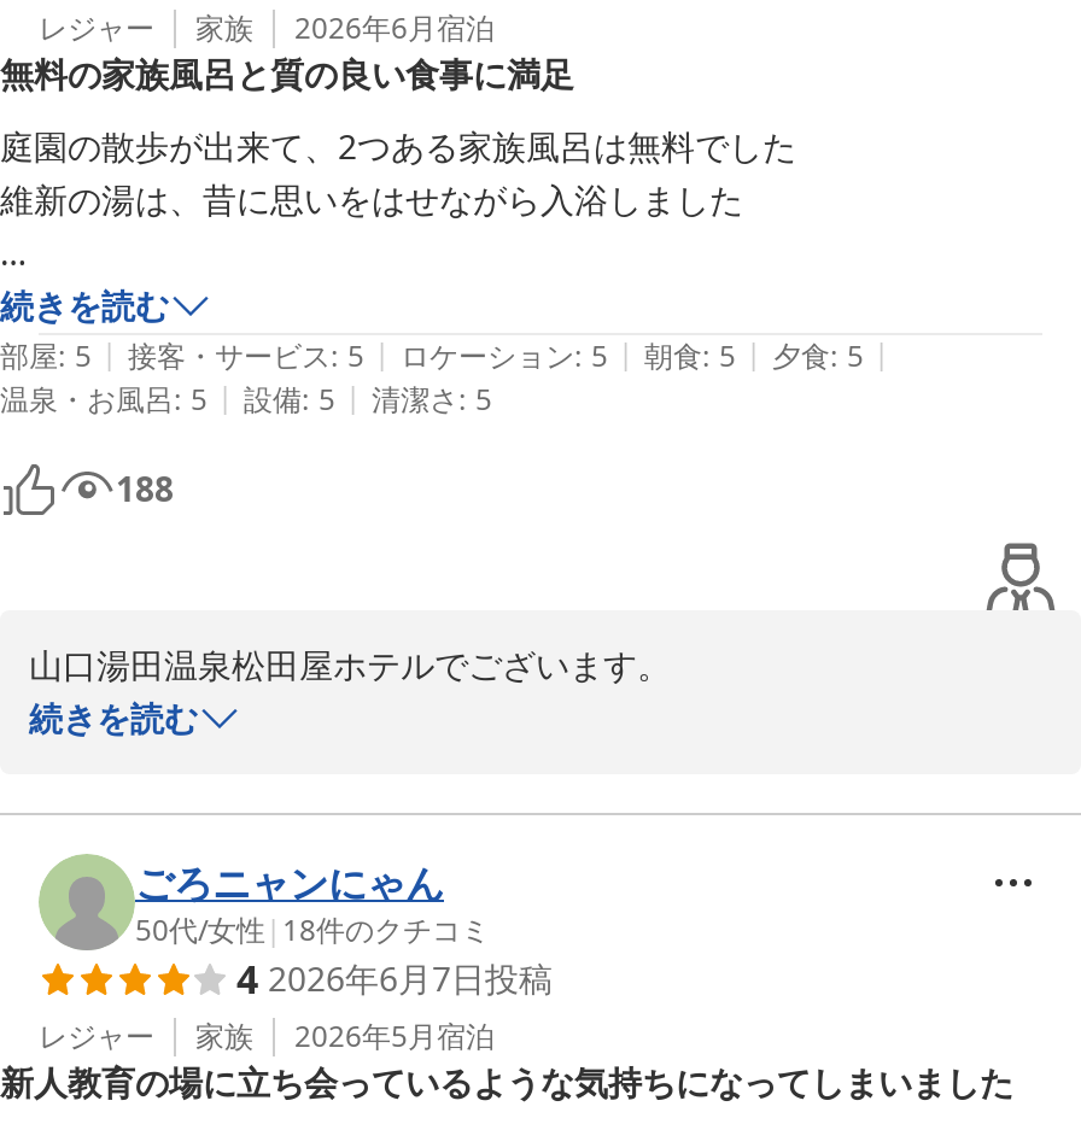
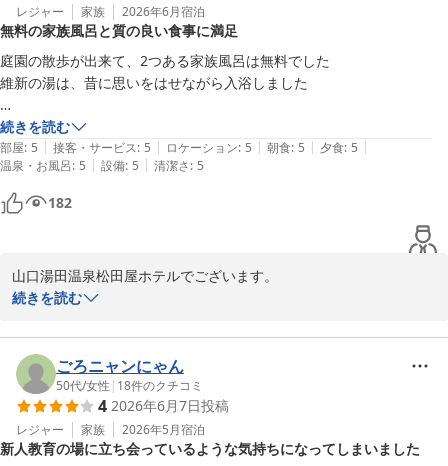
- 188
+ 182
